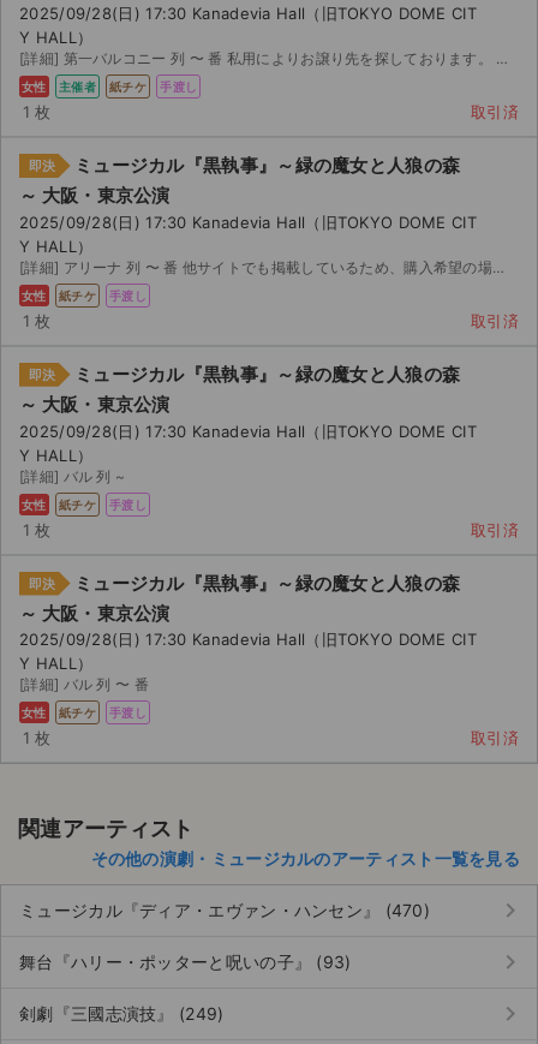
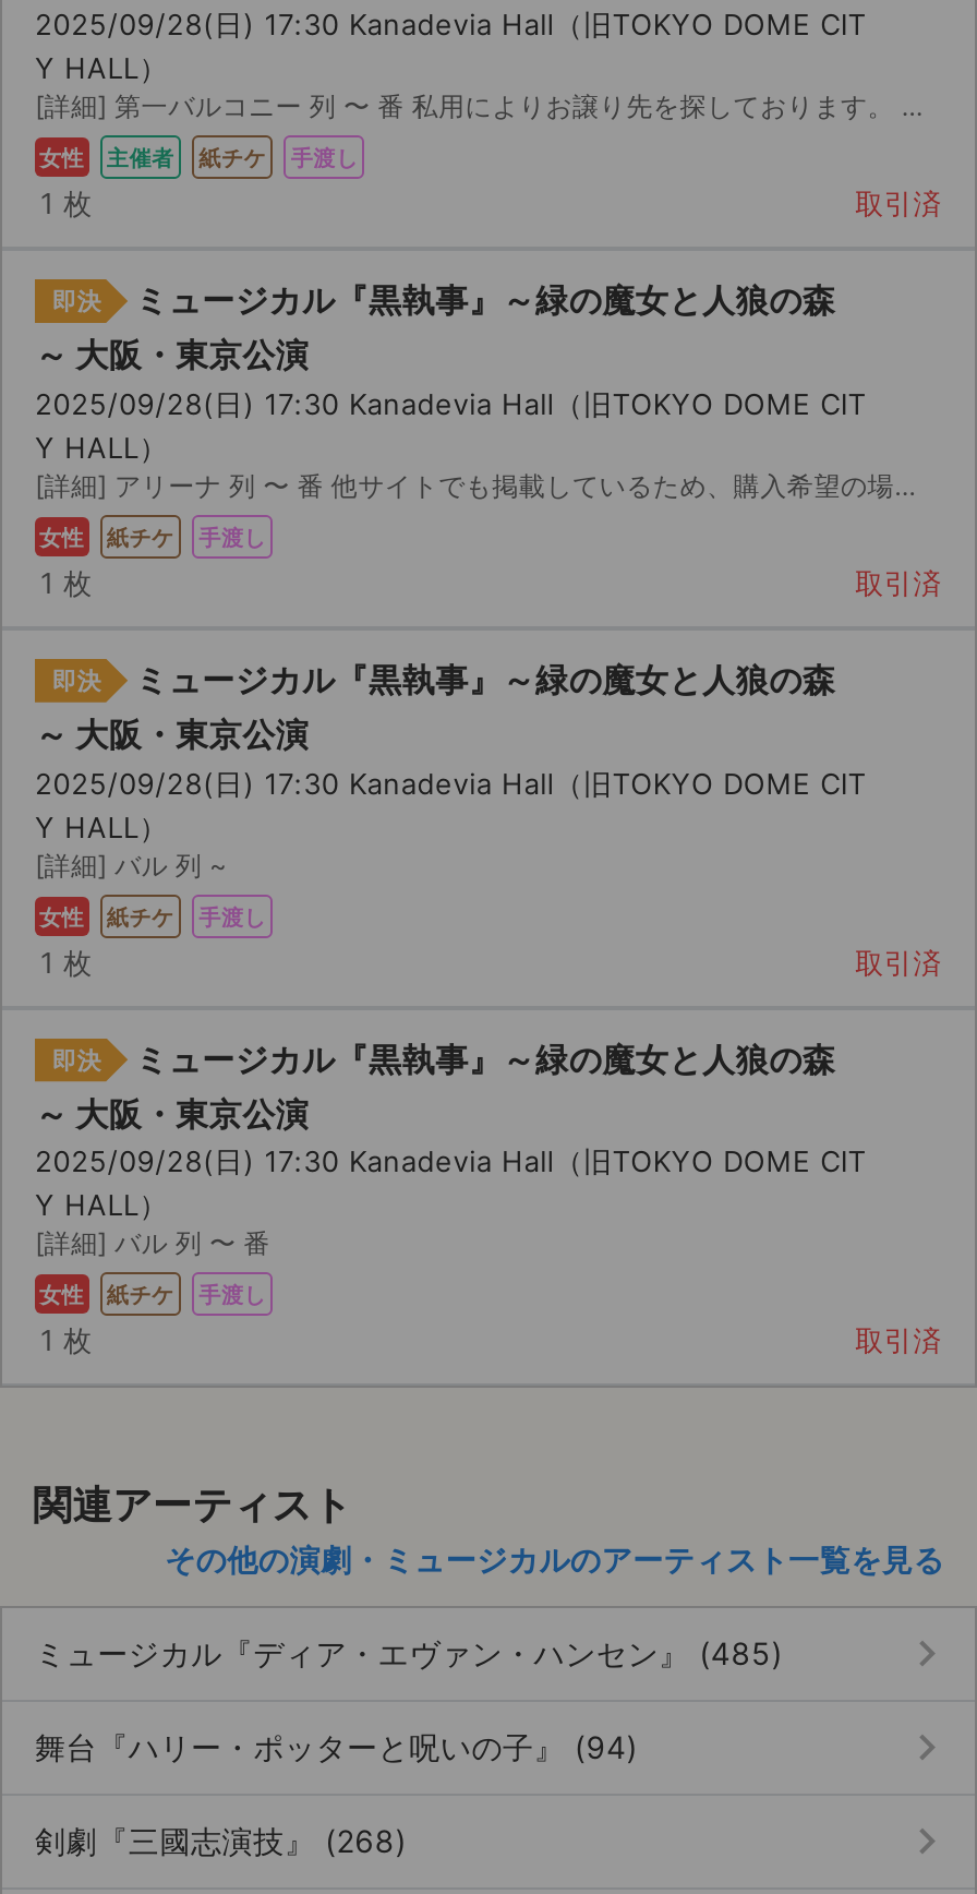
- ミュージカル『ディア・エヴァン・ハンセン』 (470)
+ ミュージカル『ディア・エヴァン・ハンセン』 (485)

- 舞台『ハリー・ポッターと呪いの子』 (93)
+ 舞台『ハリー・ポッターと呪いの子』 (94)

- 剣劇『三國志演技』 (249)
+ 剣劇『三國志演技』 (268)
